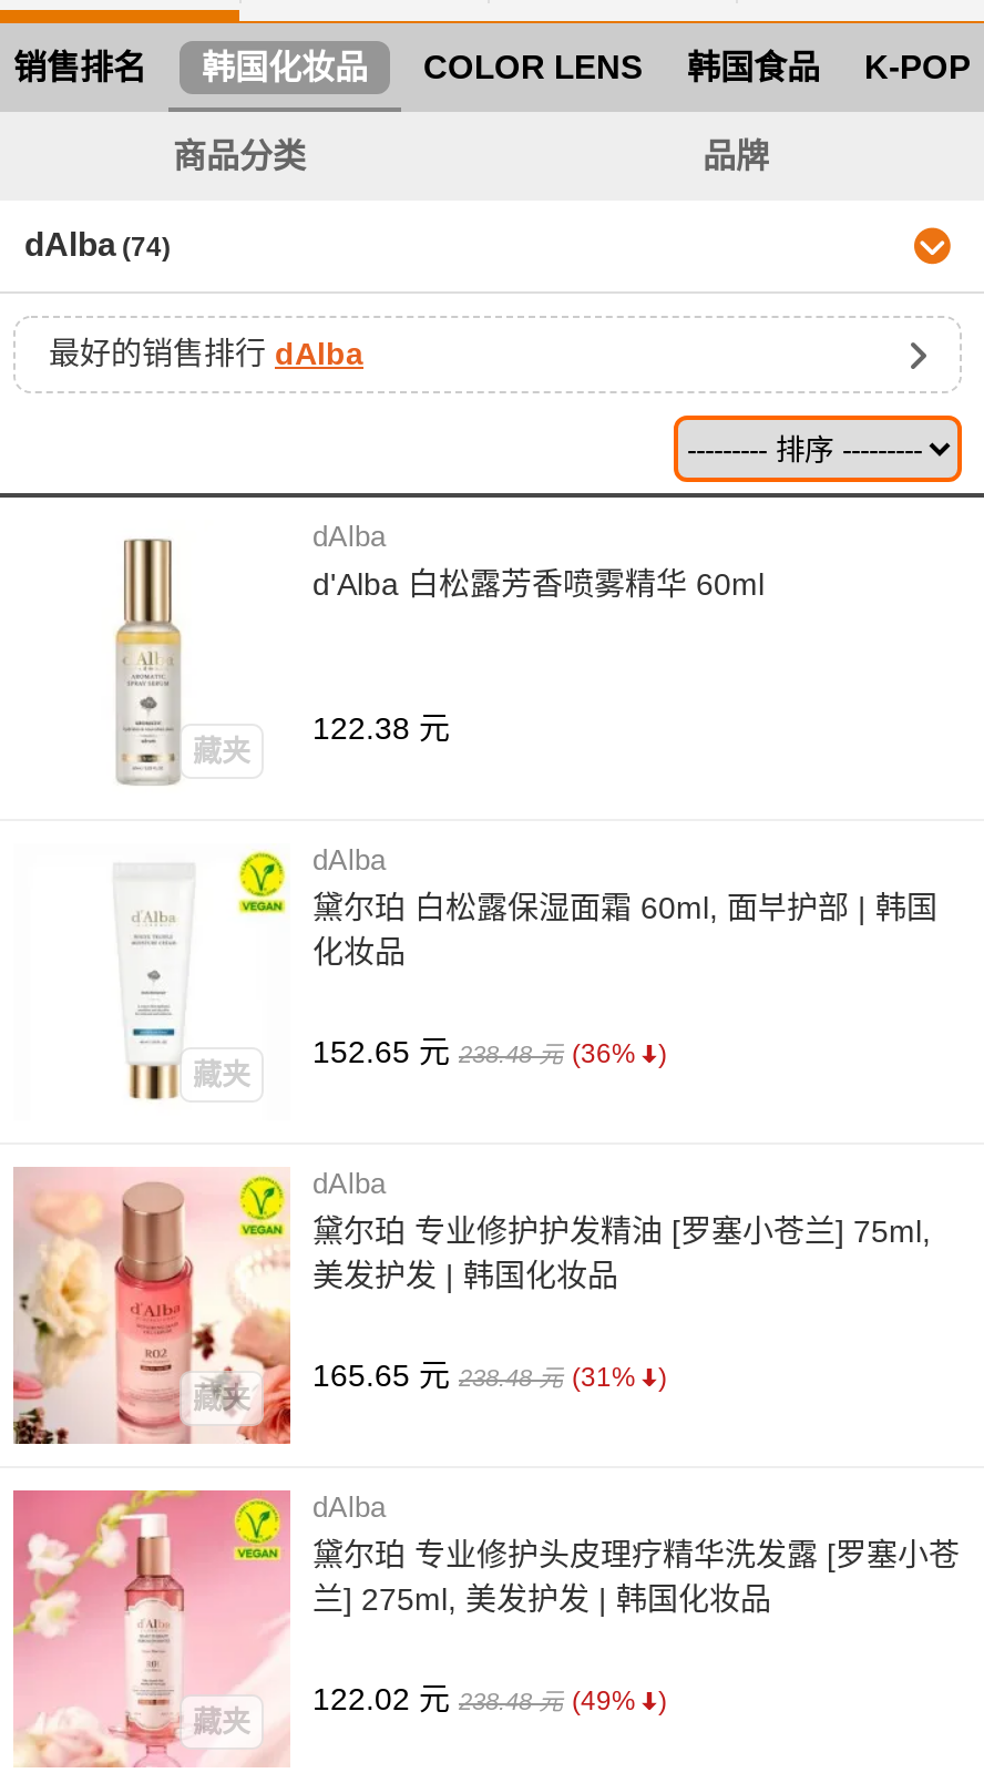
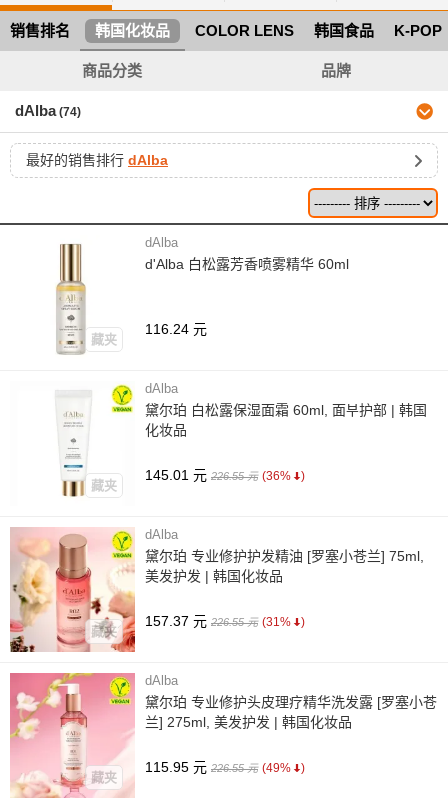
- 122.38 元
+ 116.24 元

- 152.65 元 238.48 元 (36%
+ 145.01 元 226.55 元 (36%

- 165.65 元 238.48 元 (31%
+ 157.37 元 226.55 元 (31%

- 122.02 元 238.48 元 (49%
+ 115.95 元 226.55 元 (49%
